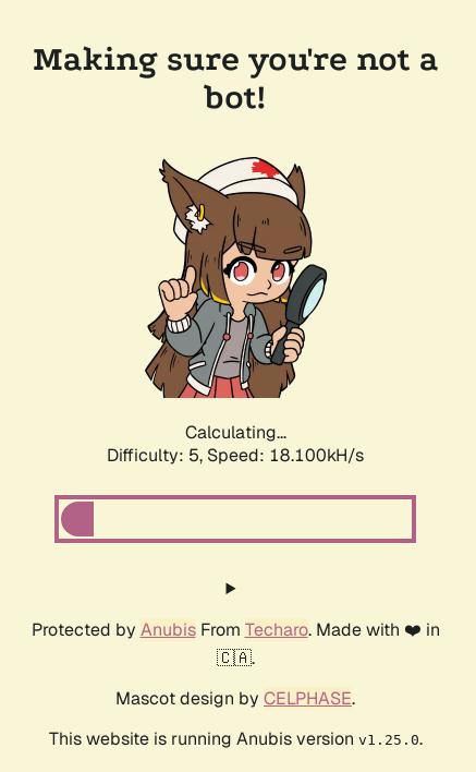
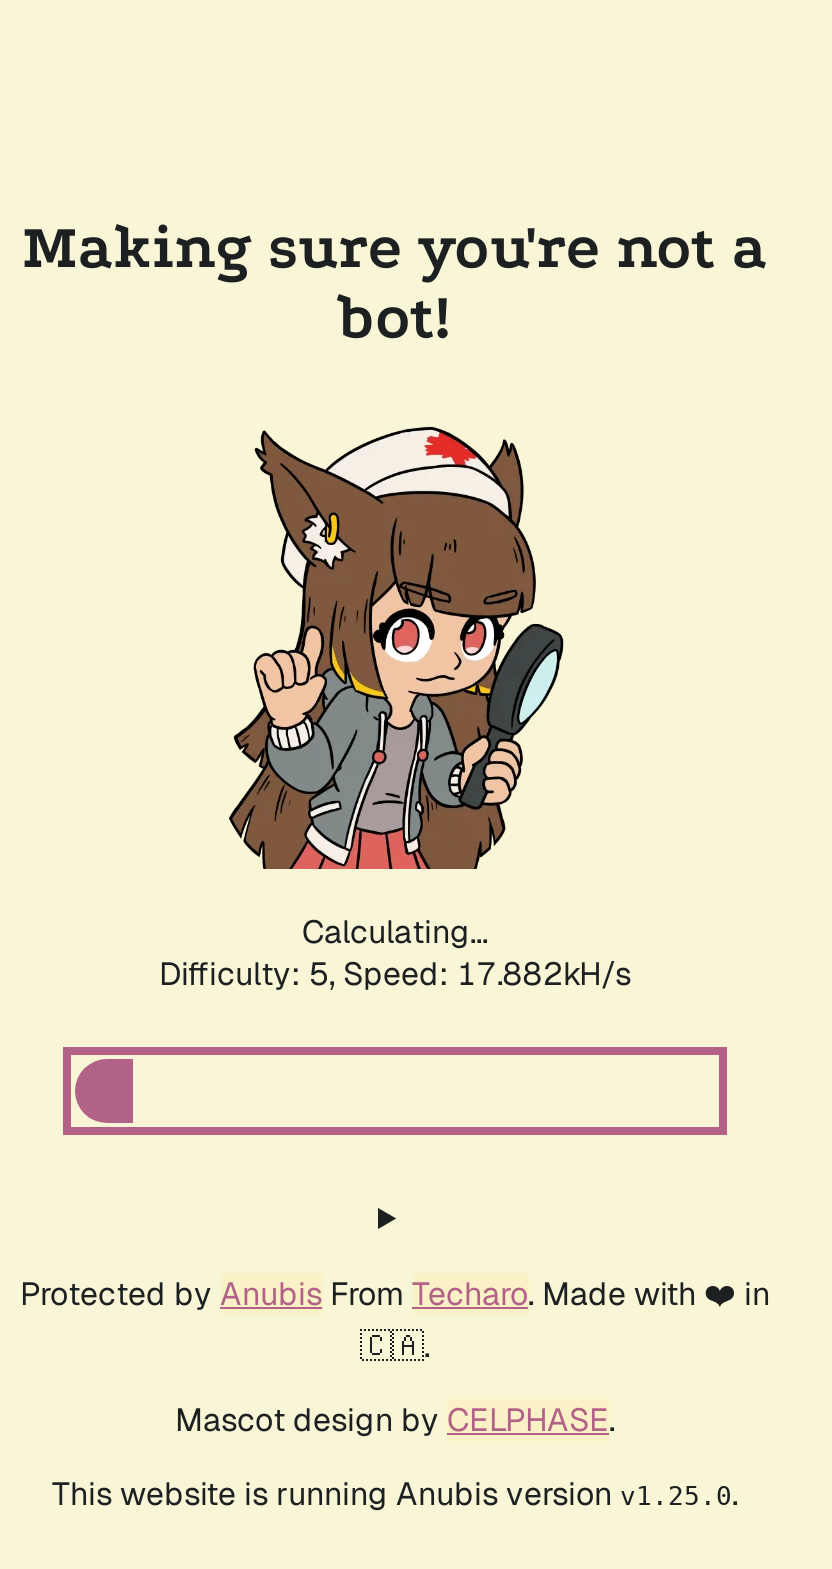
- Difficulty: 5, Speed: 18.100kH/s
+ Difficulty: 5, Speed: 17.882kH/s
